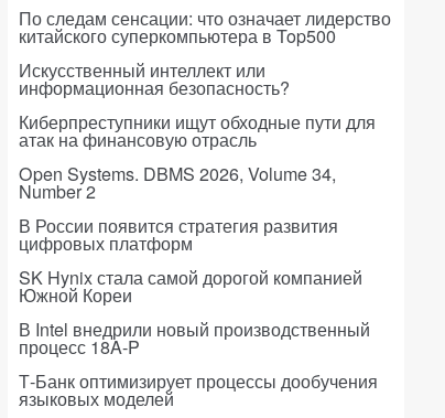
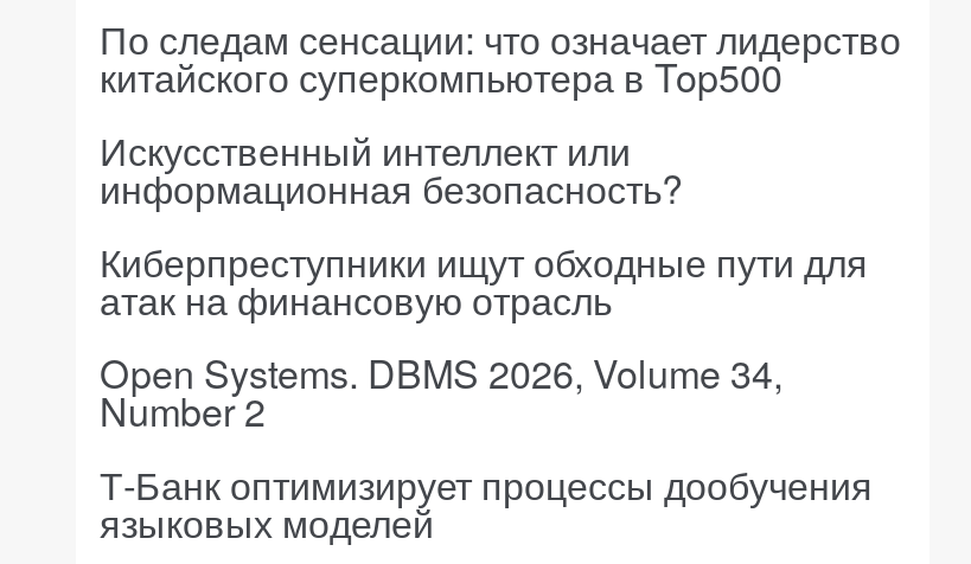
- В России появится стратегия развития
- цифровых платформ
- SK Hynix стала самой дорогой компанией
- Южной Кореи
- В Intel внедрили новый производственный
- процесс 18A-P
